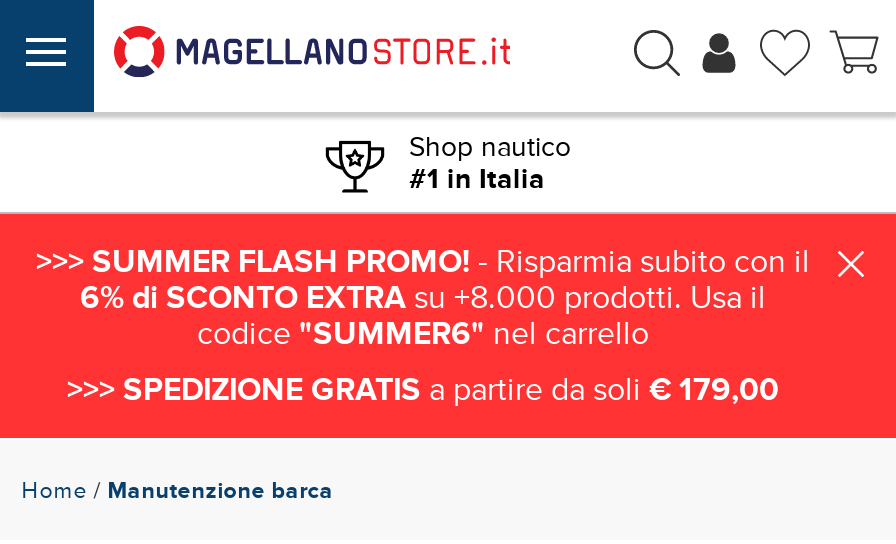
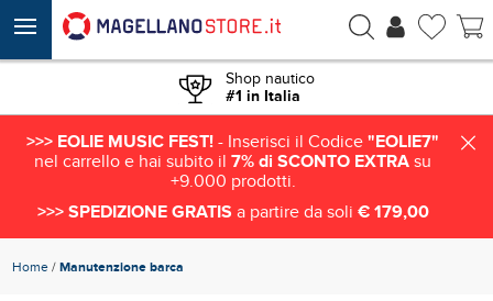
- >>> SUMMER FLASH PROMO! - Risparmia subito con il
- 6% di SCONTO EXTRA su +8.000 prodotti. Usa il
- codice "SUMMER6" nel carrello
+ >>> EOLIE MUSIC FEST! - Inserisci il Codice "EOLIE7"
+ nel carrello e hai subito il 7% di SCONTO EXTRA su
+ +9.000 prodotti.
